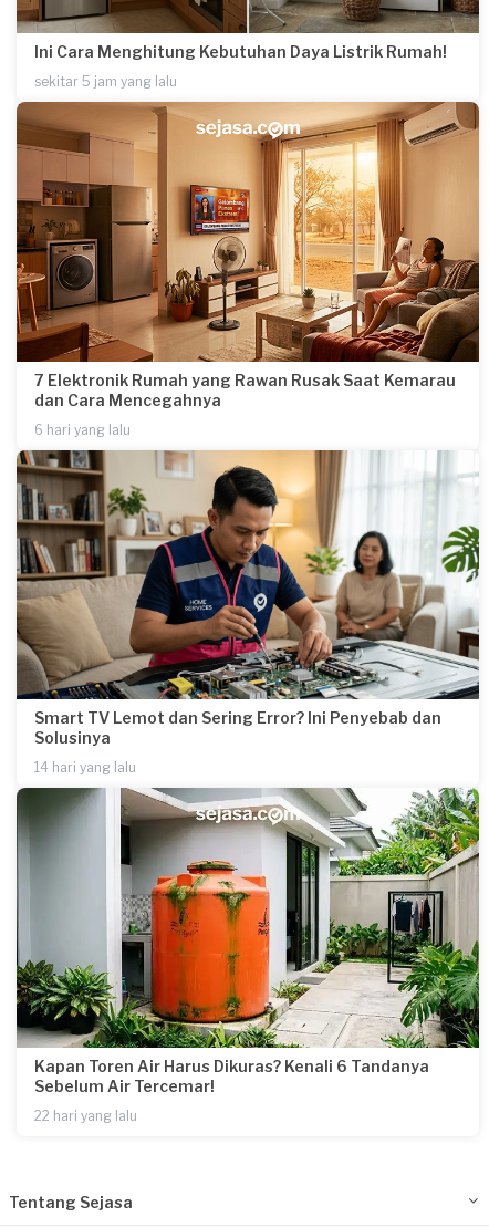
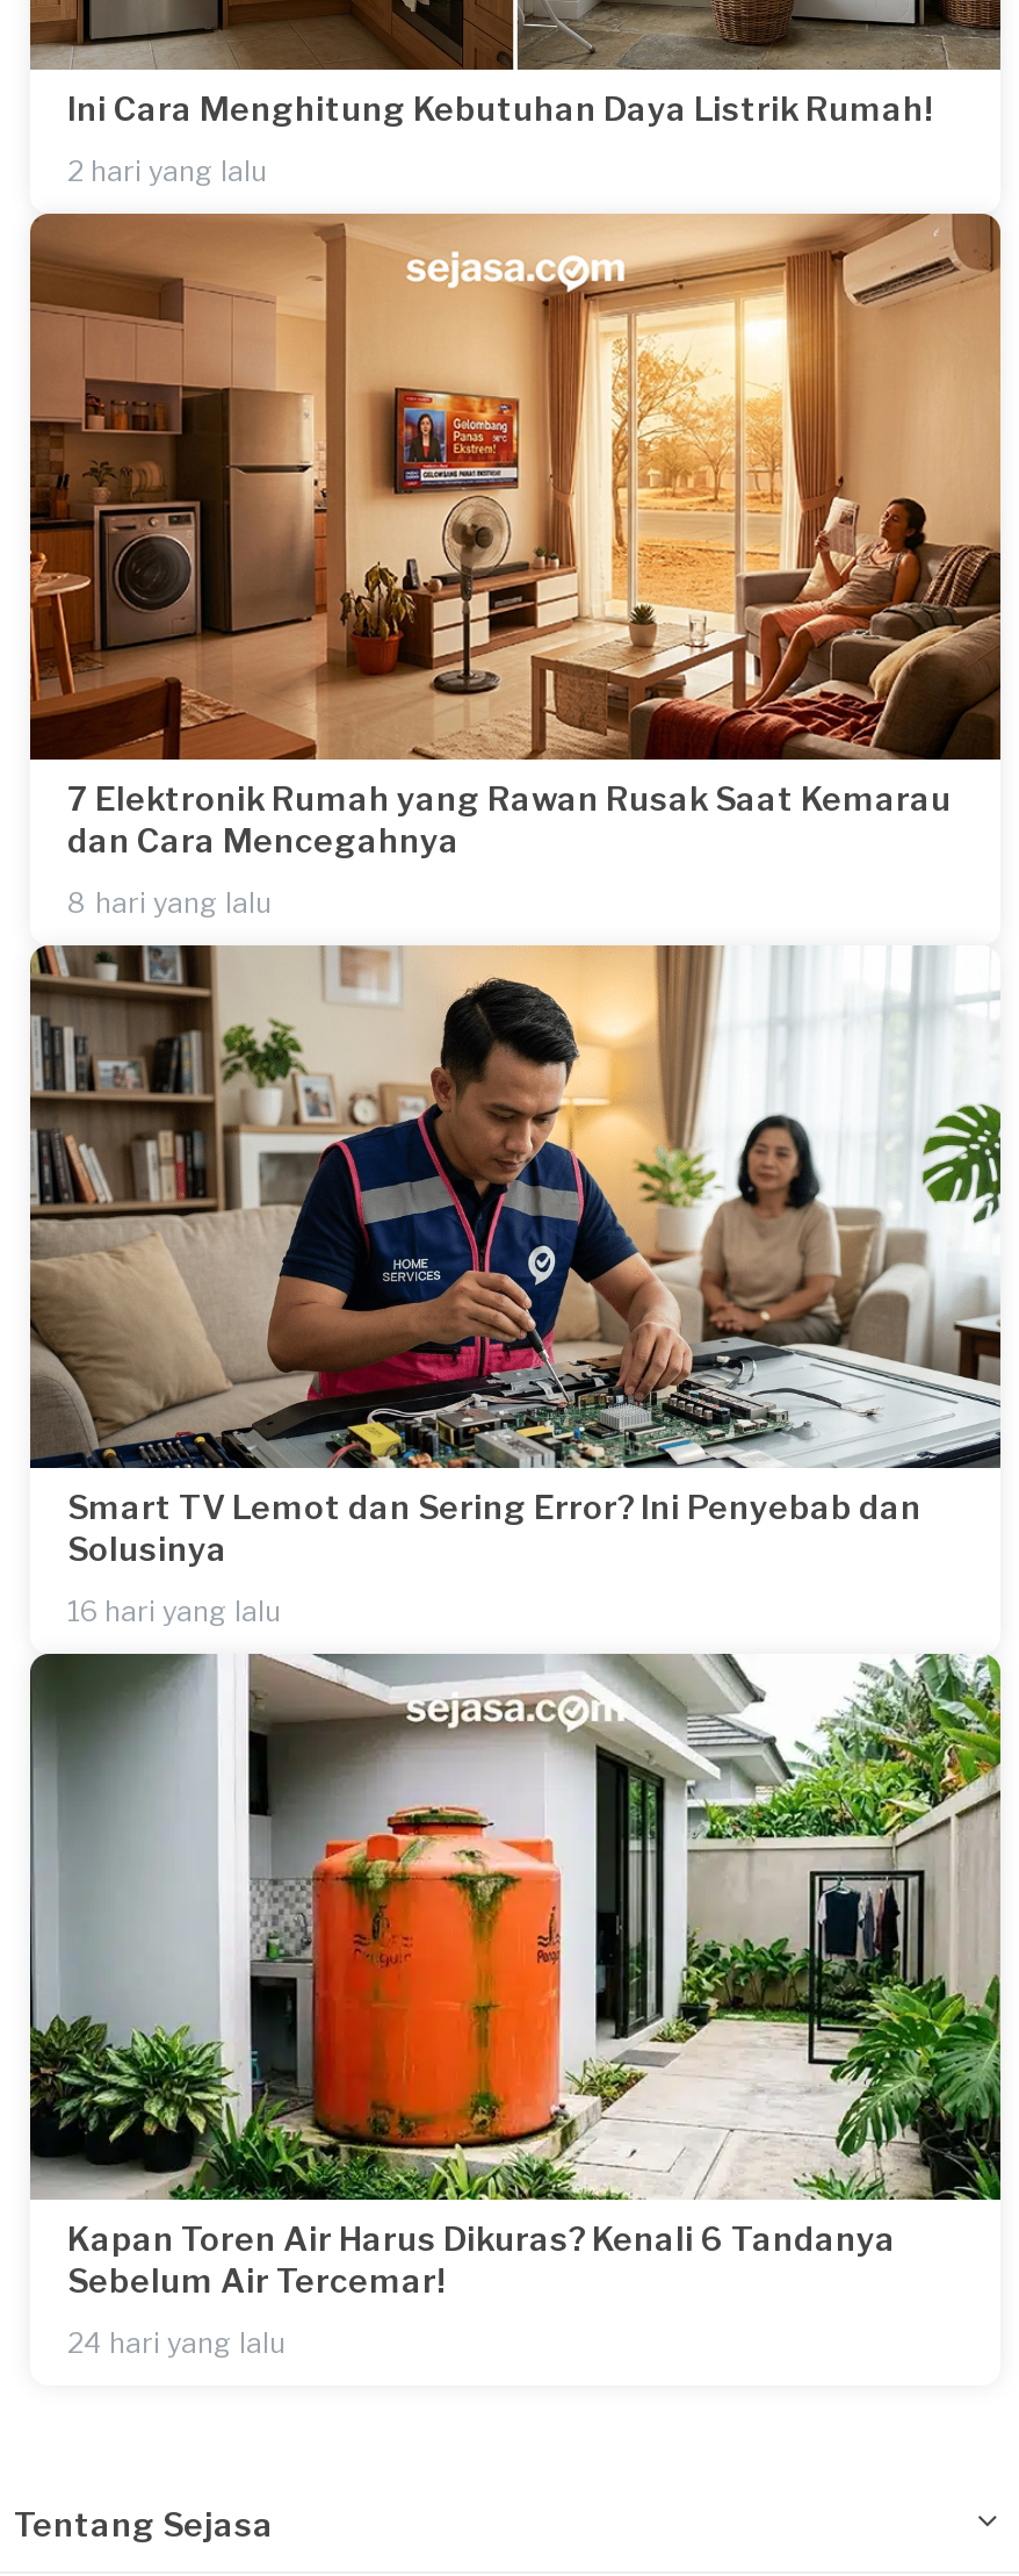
- sekitar 5 jam yang lalu
+ 2 hari yang lalu

- 6 hari yang lalu
+ 8 hari yang lalu

- 14 hari yang lalu
+ 16 hari yang lalu

- 22 hari yang lalu
+ 24 hari yang lalu
